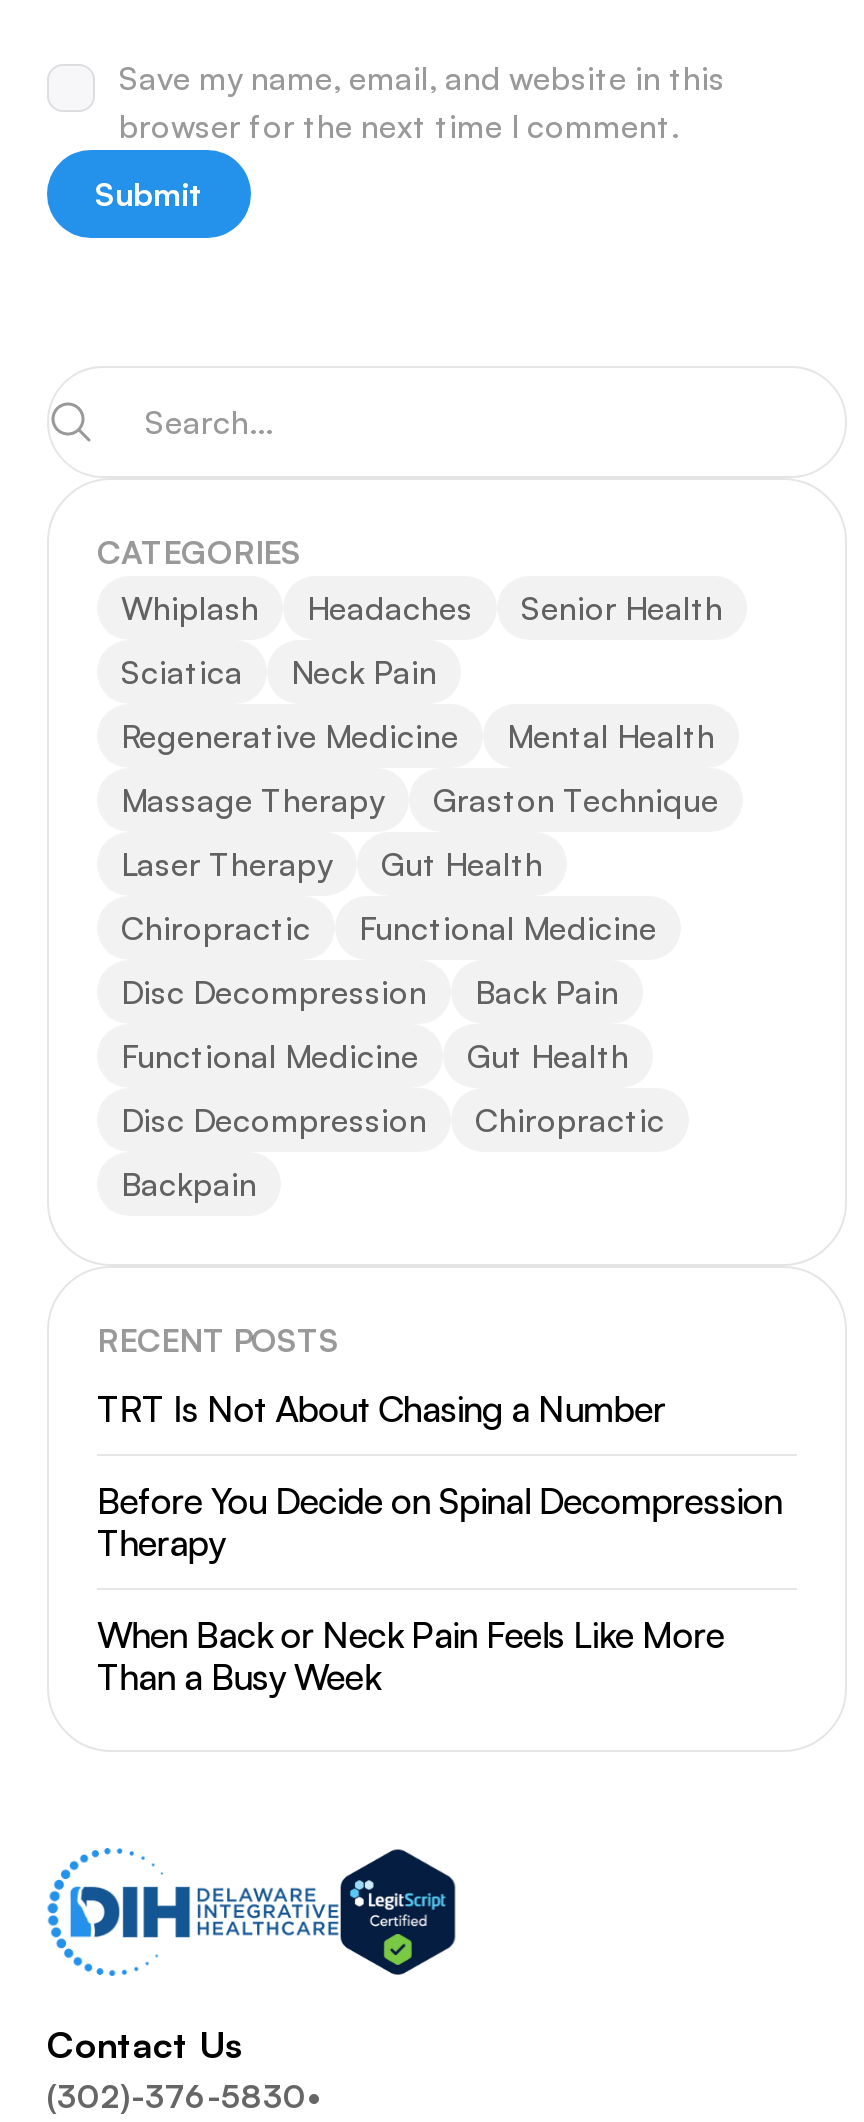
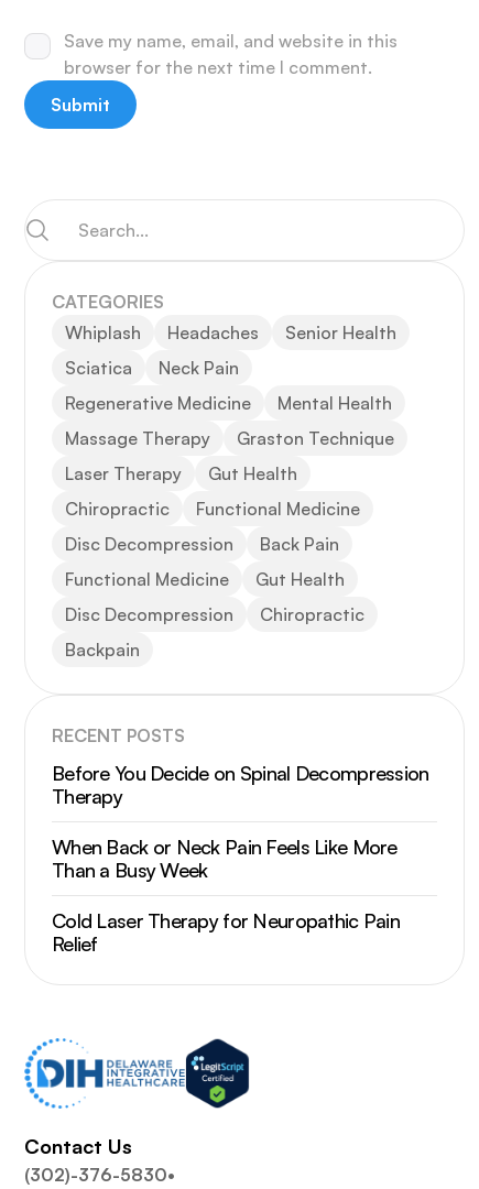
- TRT Is Not About Chasing a Number

moved up: Before You Decide on Spinal Decompression | Therapy | When Back or Neck Pain Feels Like More | Than a Busy Week

+ Cold Laser Therapy for Neuropathic Pain
+ Relief
